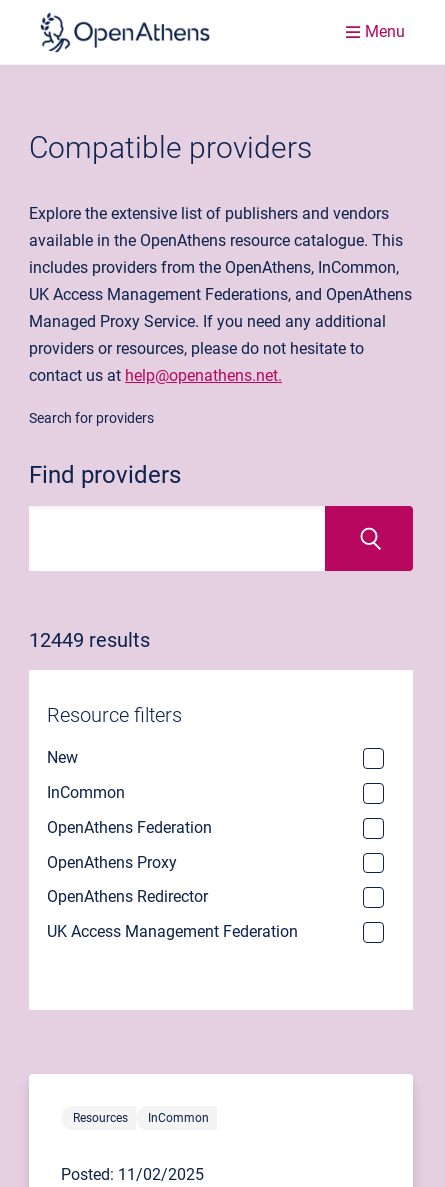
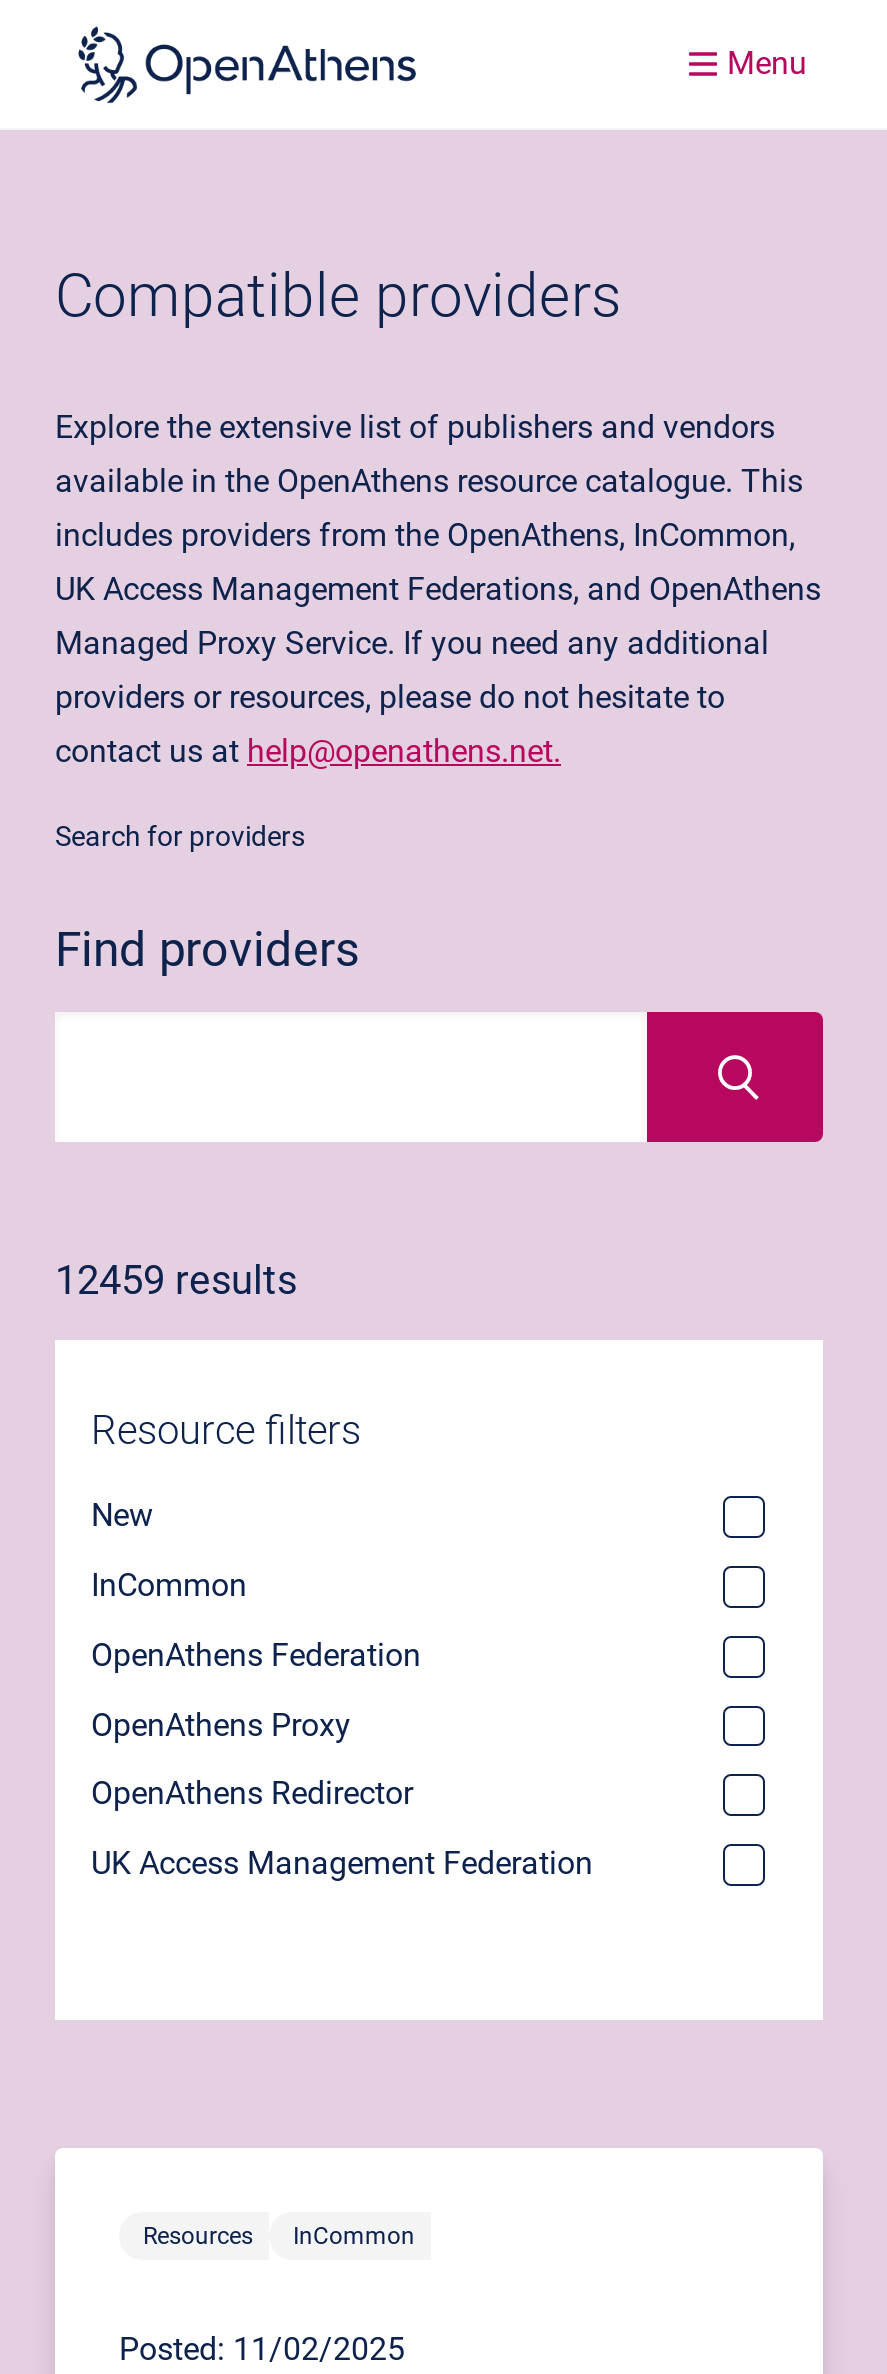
- 12449 results
+ 12459 results
